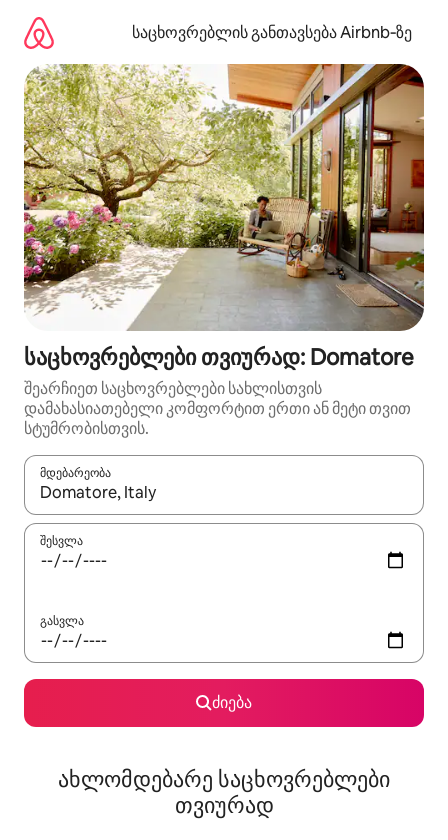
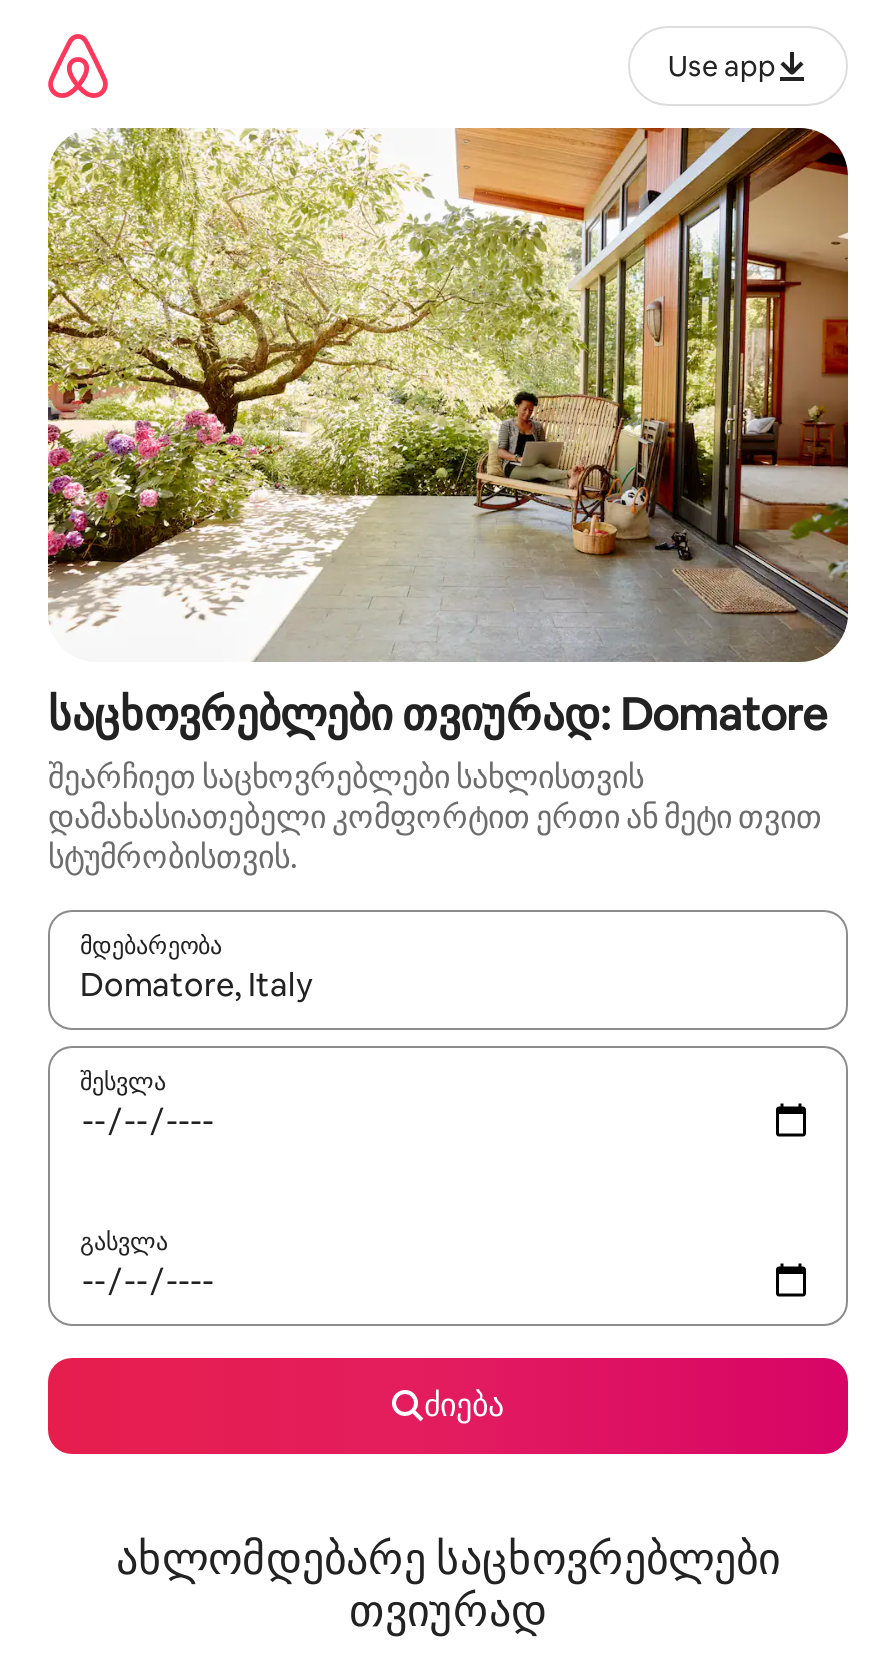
- საცხოვრებლის განთავსება Airbnb‑ზე
+ Use app
